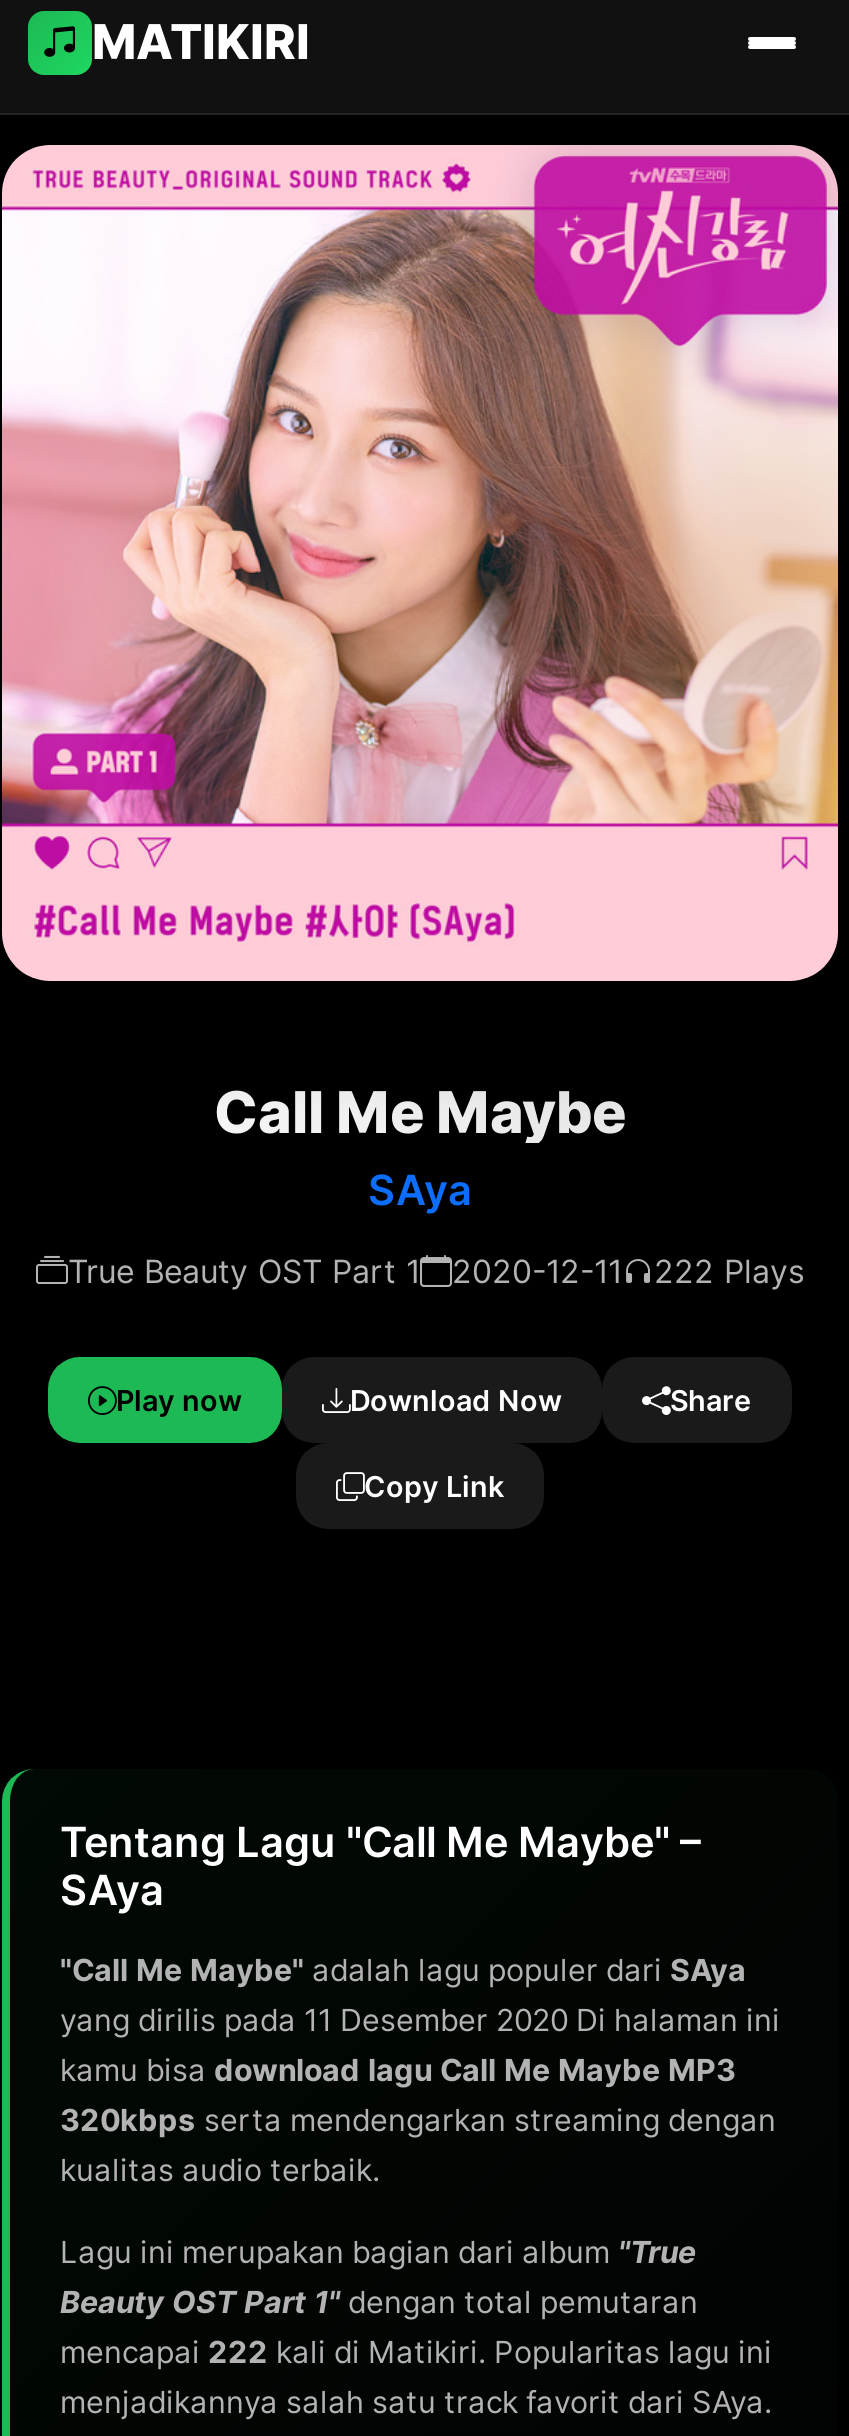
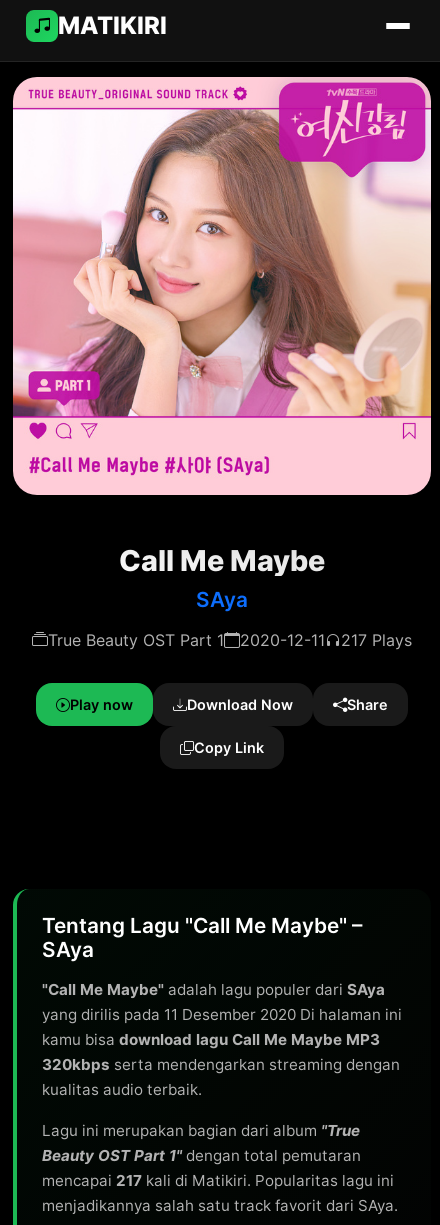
- True Beauty OST Part 1 2020-12-11 222 Plays
+ True Beauty OST Part 1 2020-12-11 217 Plays

- mencapai 222 kali di Matikiri. Popularitas lagu ini
+ mencapai 217 kali di Matikiri. Popularitas lagu ini
